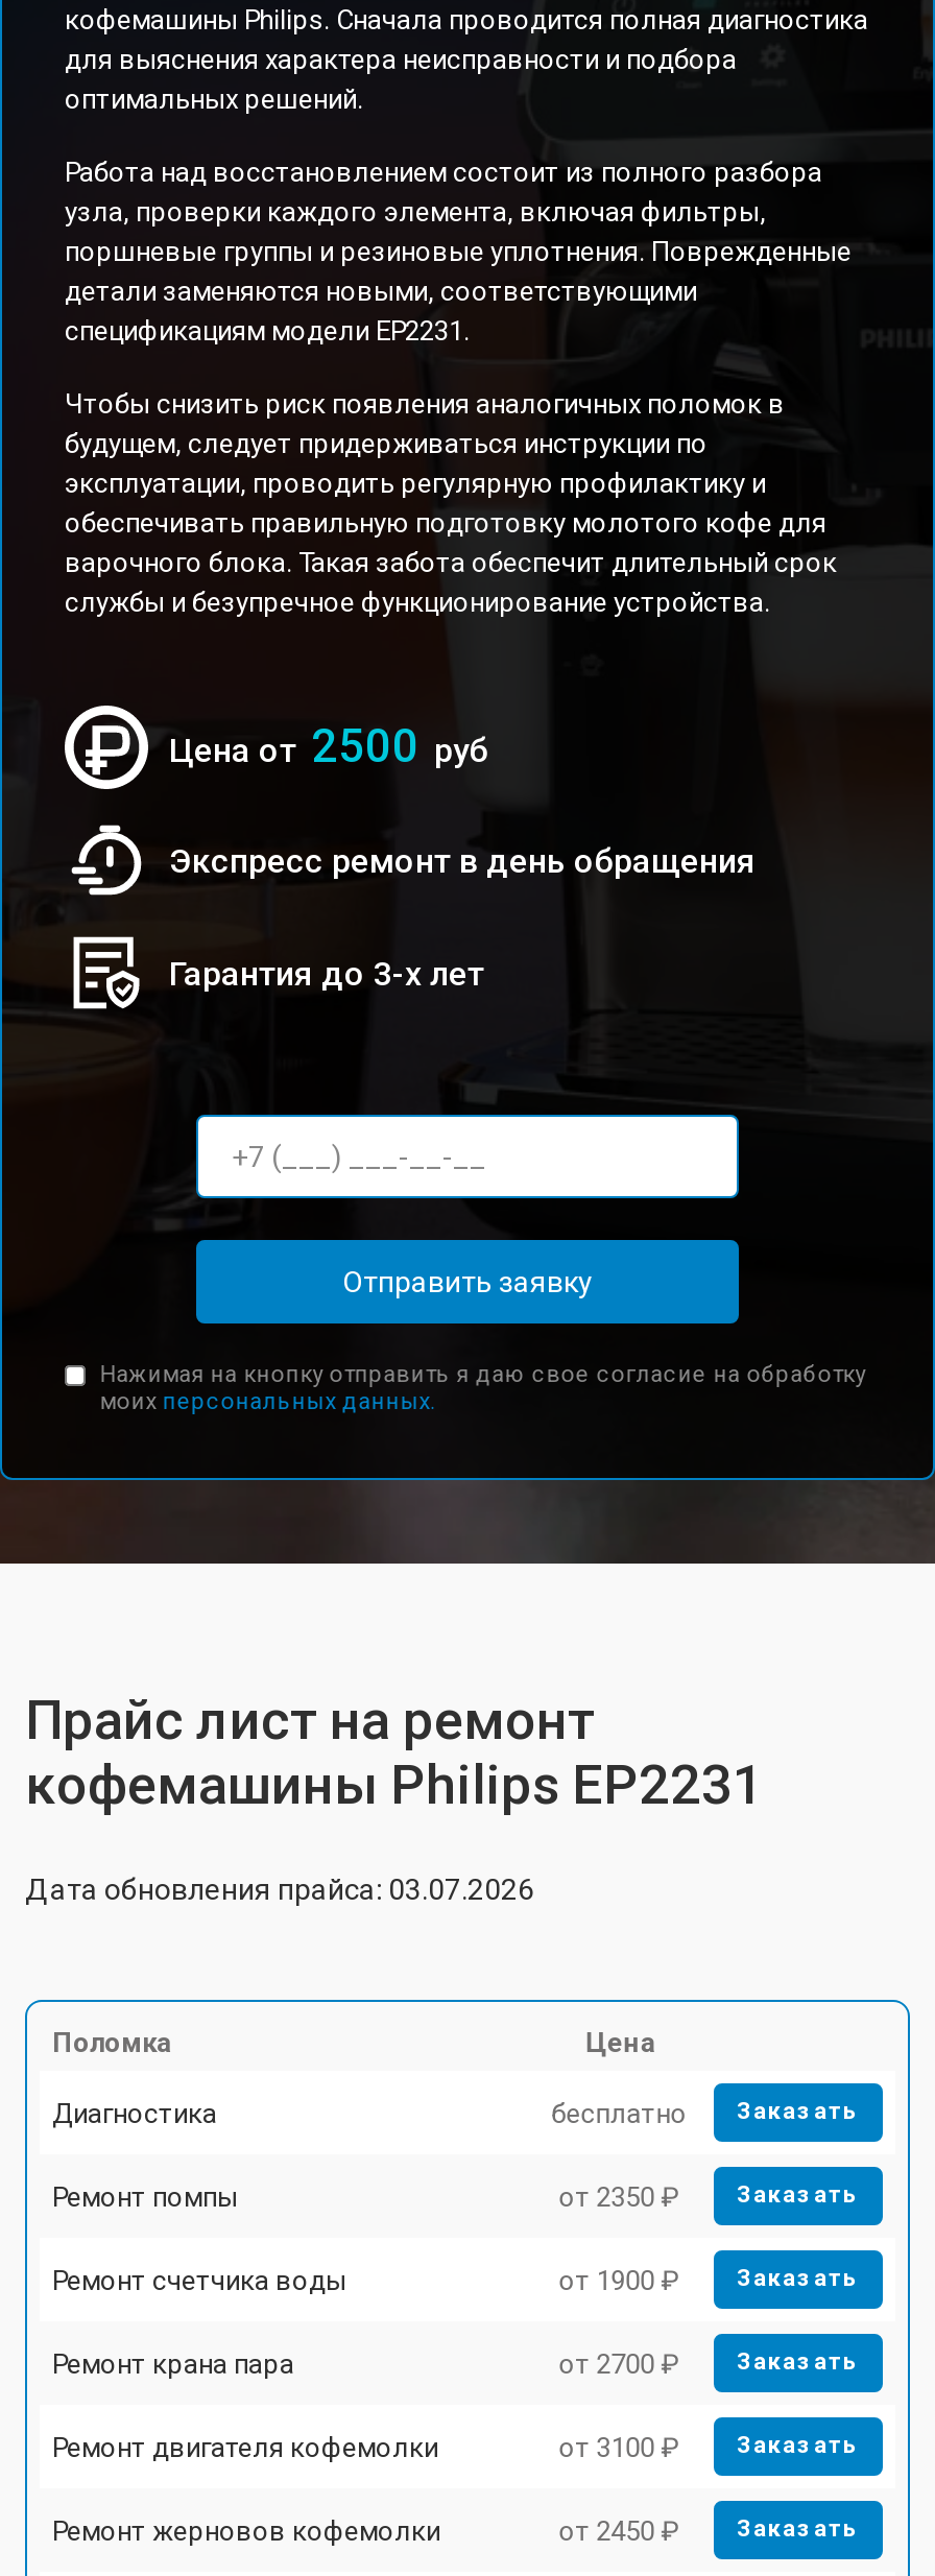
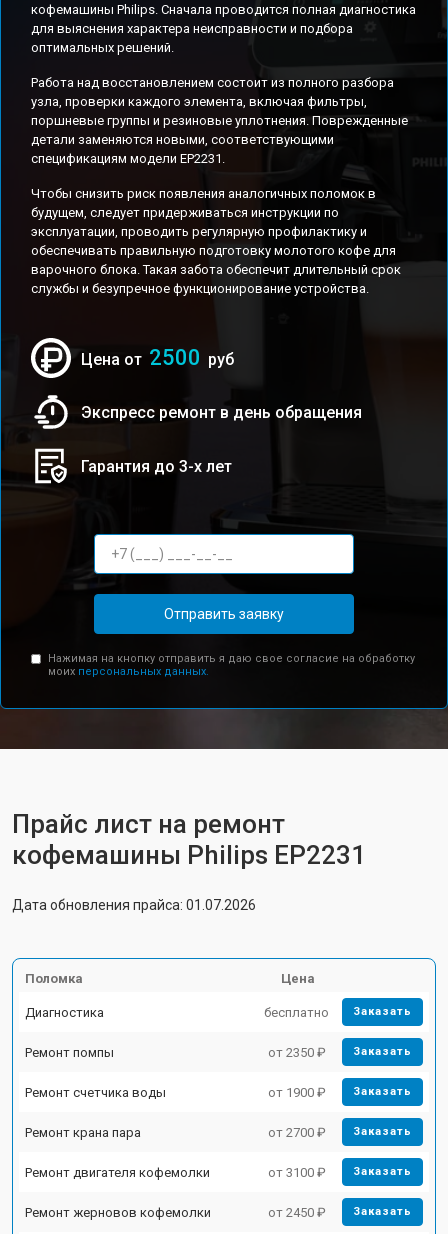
- Дата обновления прайса: 03.07.2026
+ Дата обновления прайса: 01.07.2026
